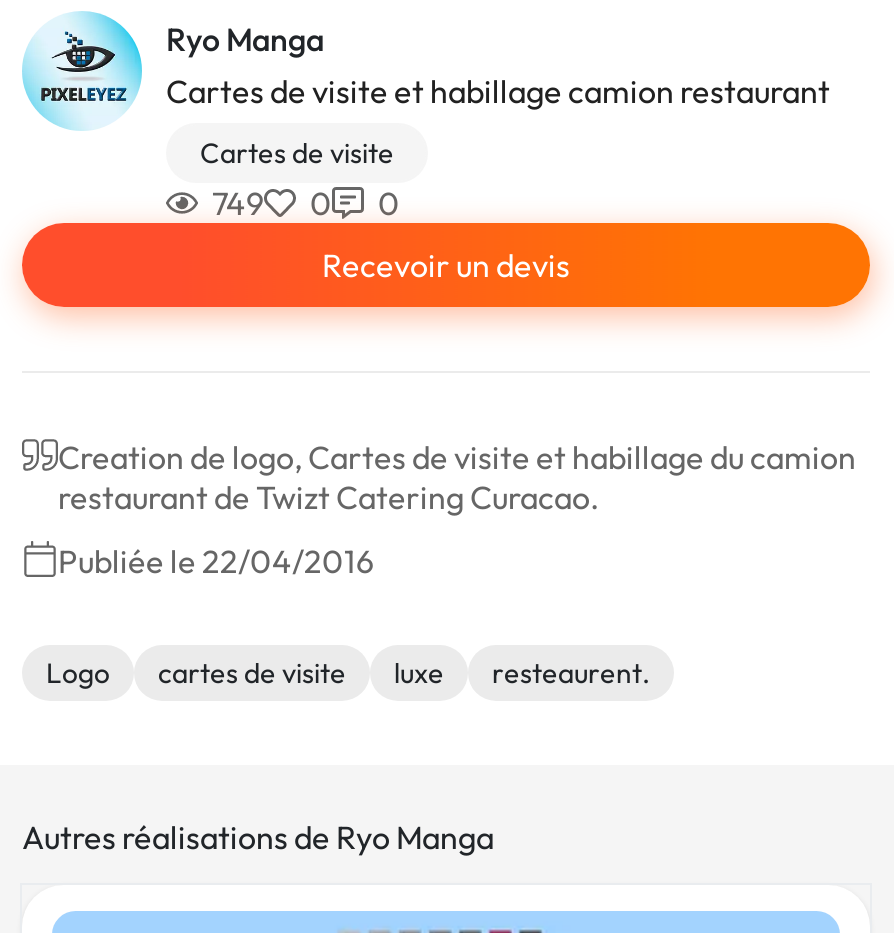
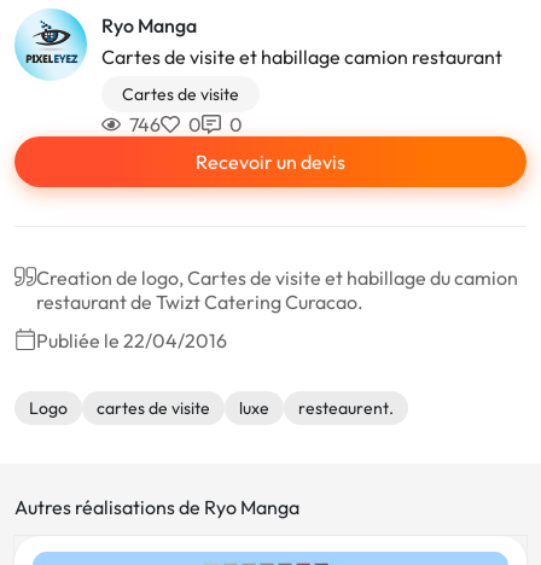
- 749
+ 746
